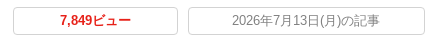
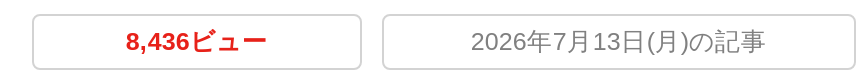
- 7,849ビュー
+ 8,436ビュー
